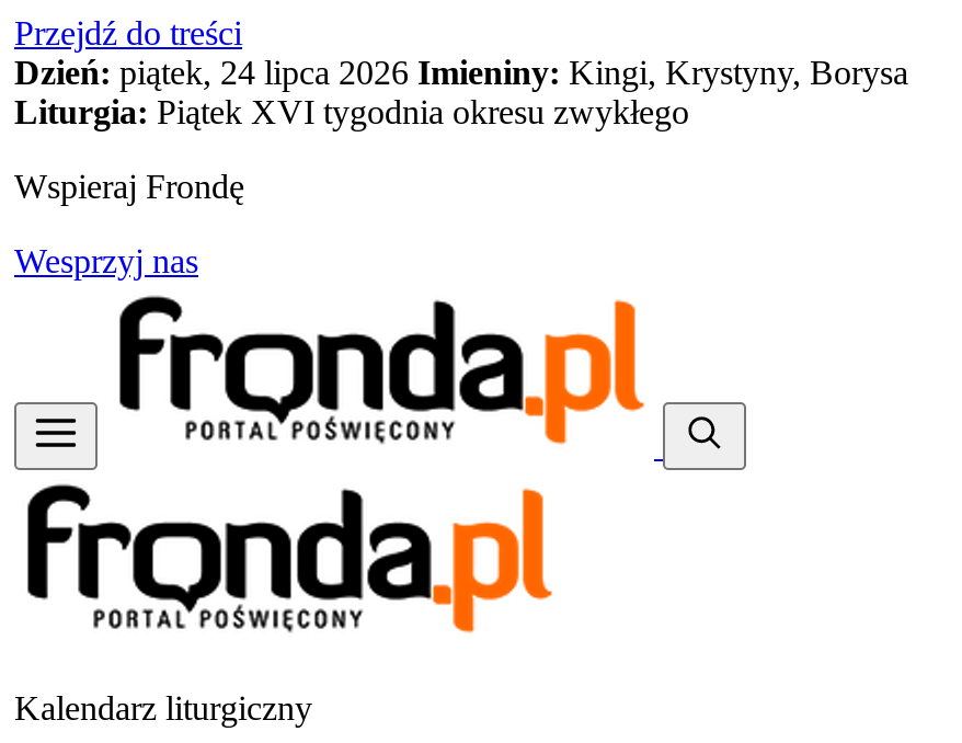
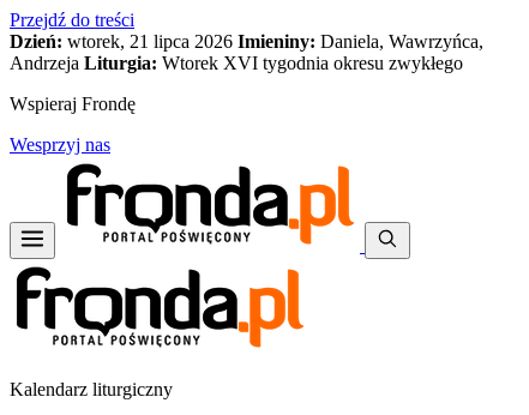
- Dzień: piątek, 24 lipca 2026 Imieniny: Kingi, Krystyny, Borysa
- Liturgia: Piątek XVI tygodnia okresu zwykłego
+ Dzień: wtorek, 21 lipca 2026 Imieniny: Daniela, Wawrzyńca,
+ Andrzeja Liturgia: Wtorek XVI tygodnia okresu zwykłego
